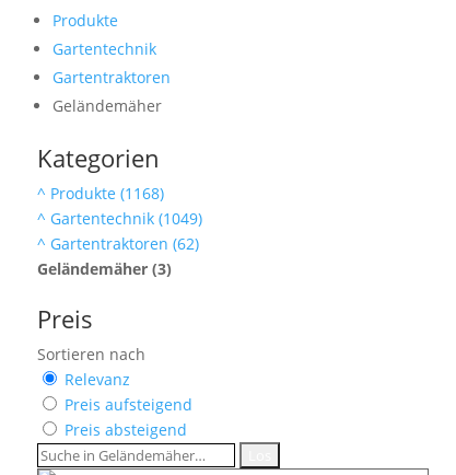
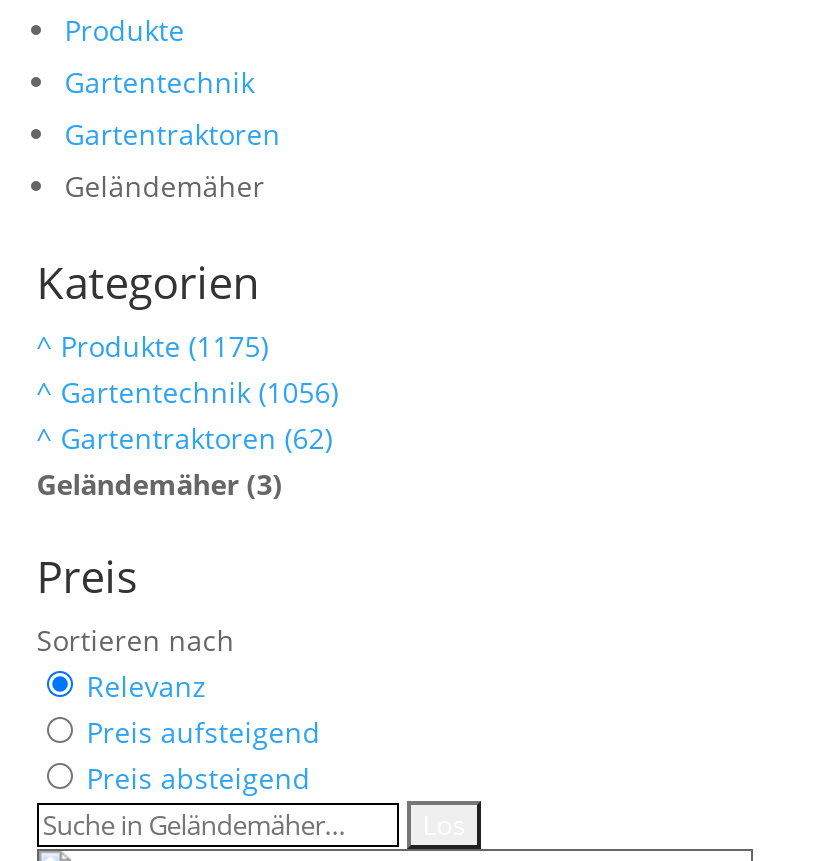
- ^ Produkte (1168)
+ ^ Produkte (1175)

- ^ Gartentechnik (1049)
+ ^ Gartentechnik (1056)
